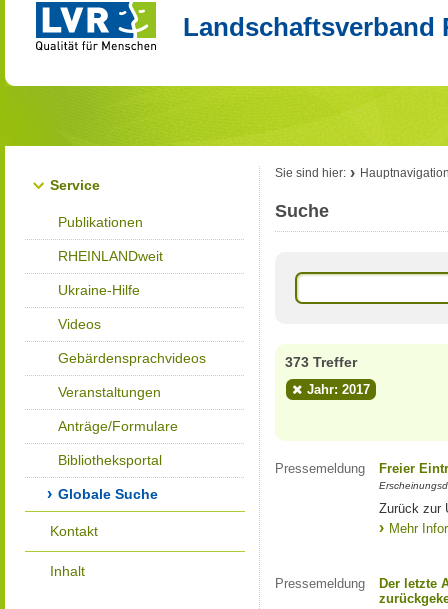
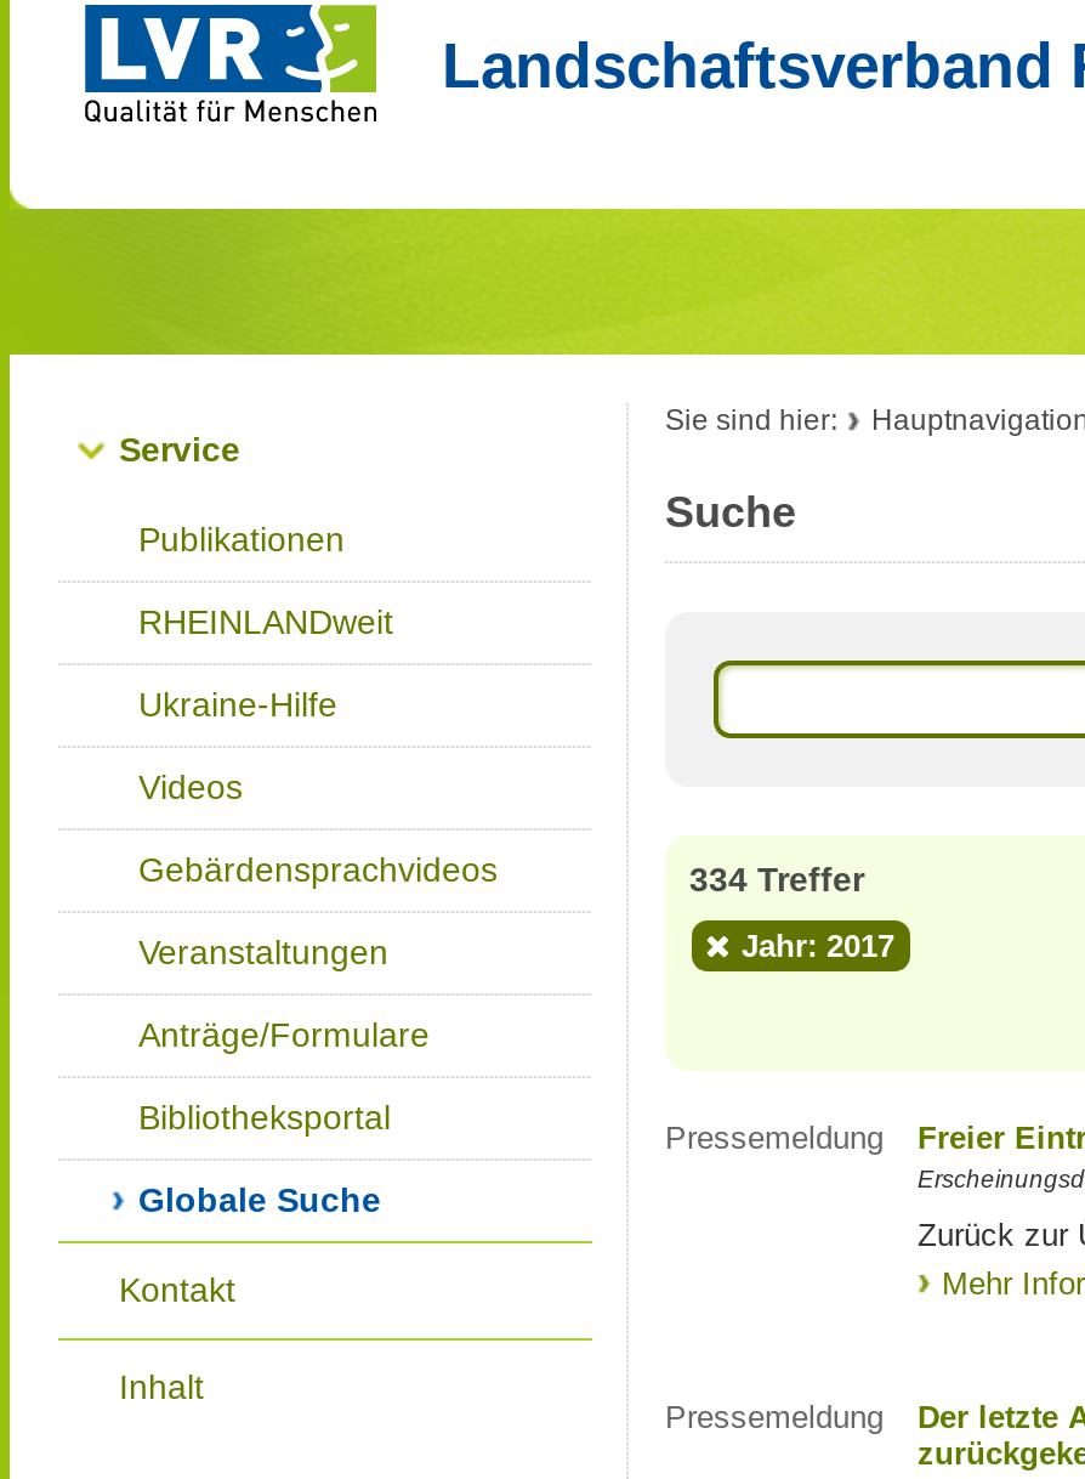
- 373 Treffer
+ 334 Treffer
